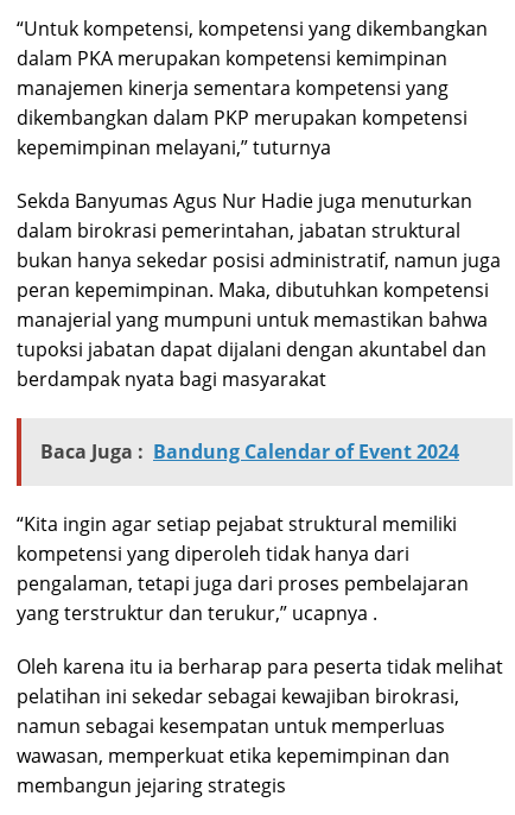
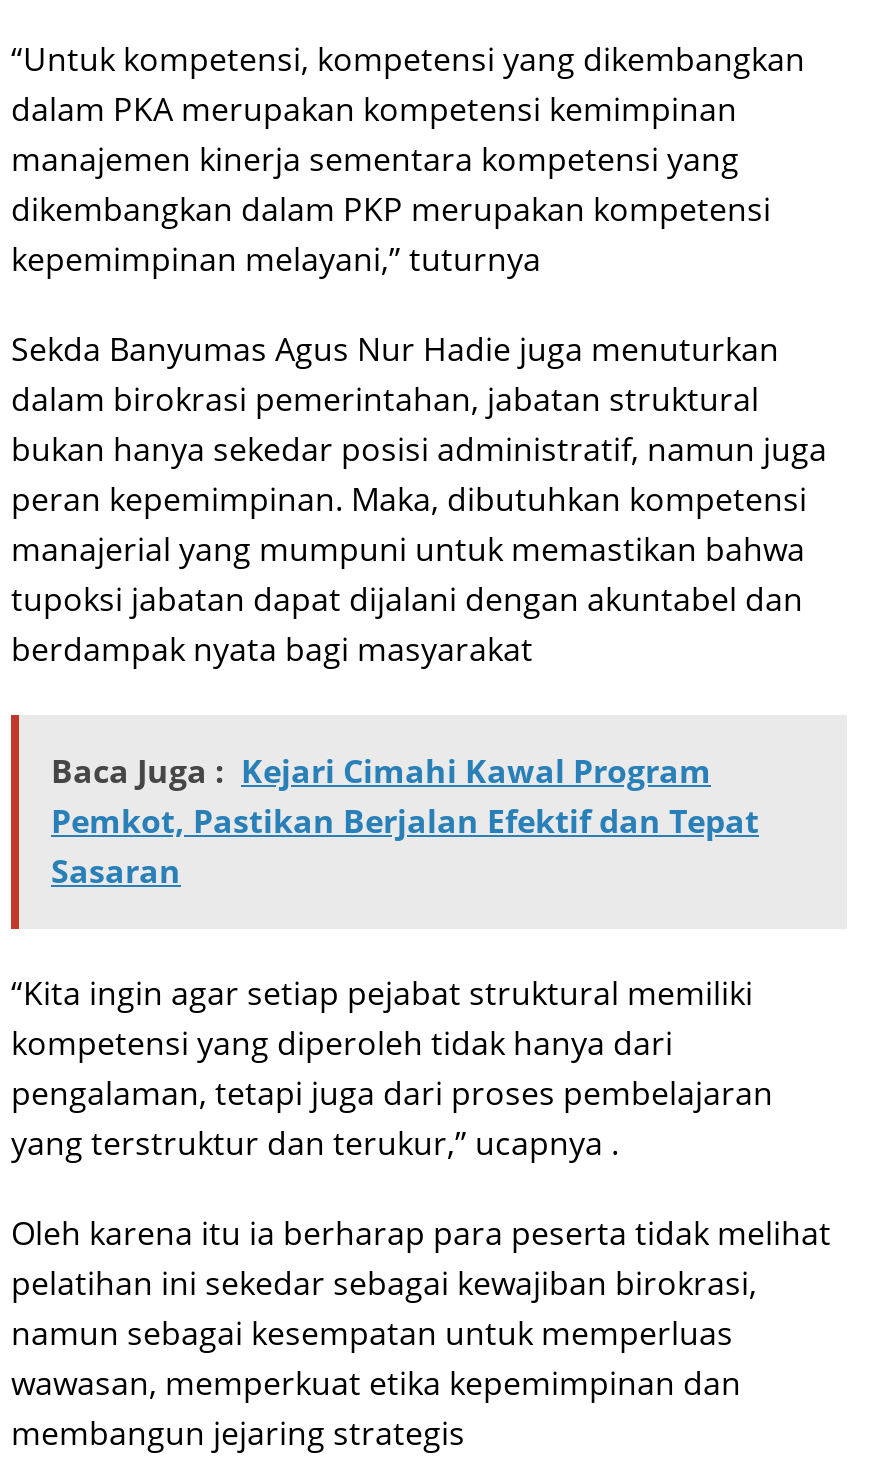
- Baca Juga : Bandung Calendar of Event 2024
+ Baca Juga : Kejari Cimahi Kawal Program
+ Pemkot, Pastikan Berjalan Efektif dan Tepat
+ Sasaran
